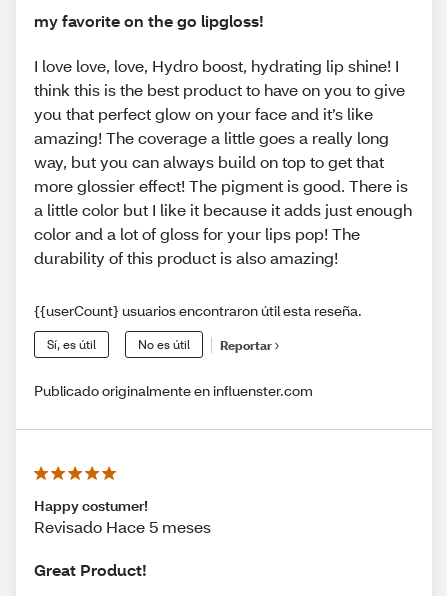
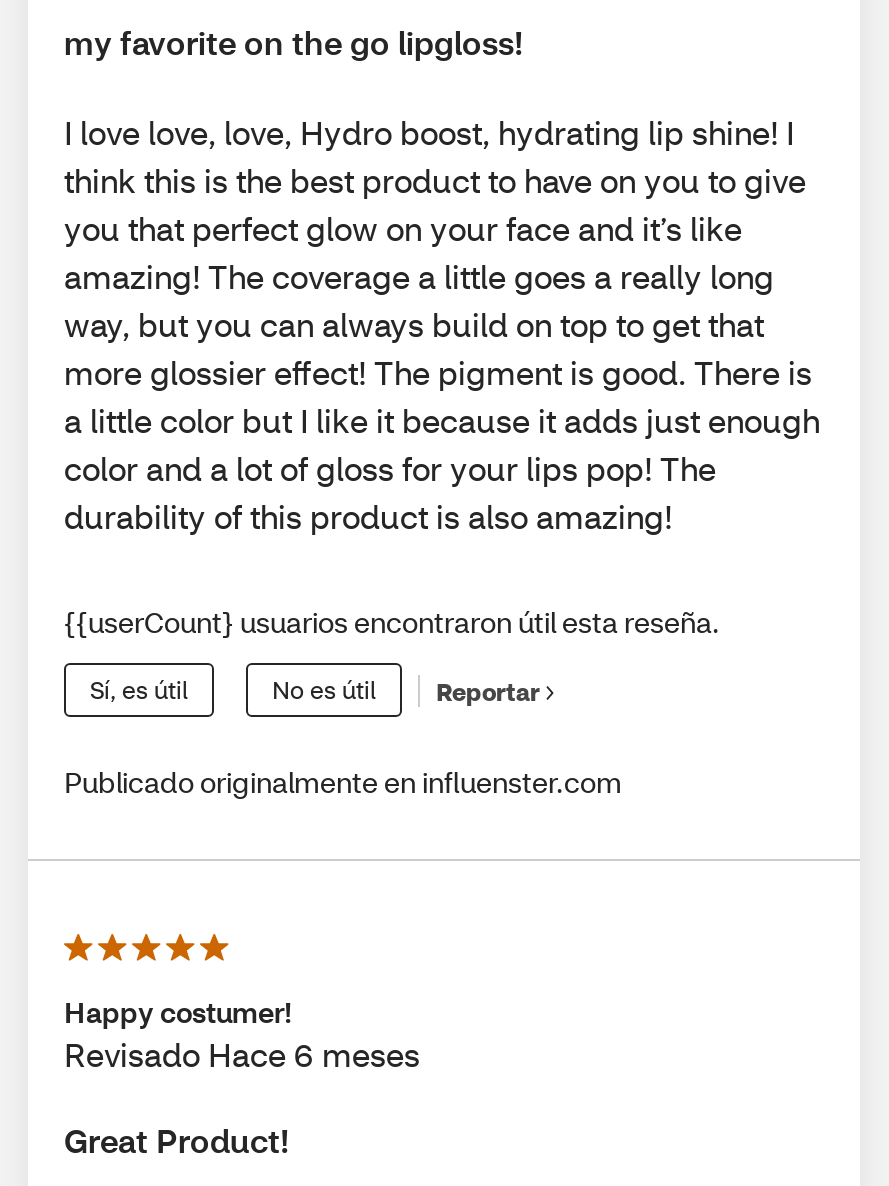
- Revisado Hace 5 meses
+ Revisado Hace 6 meses
